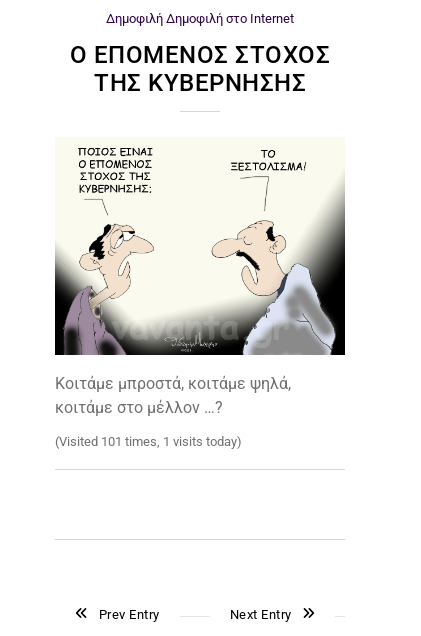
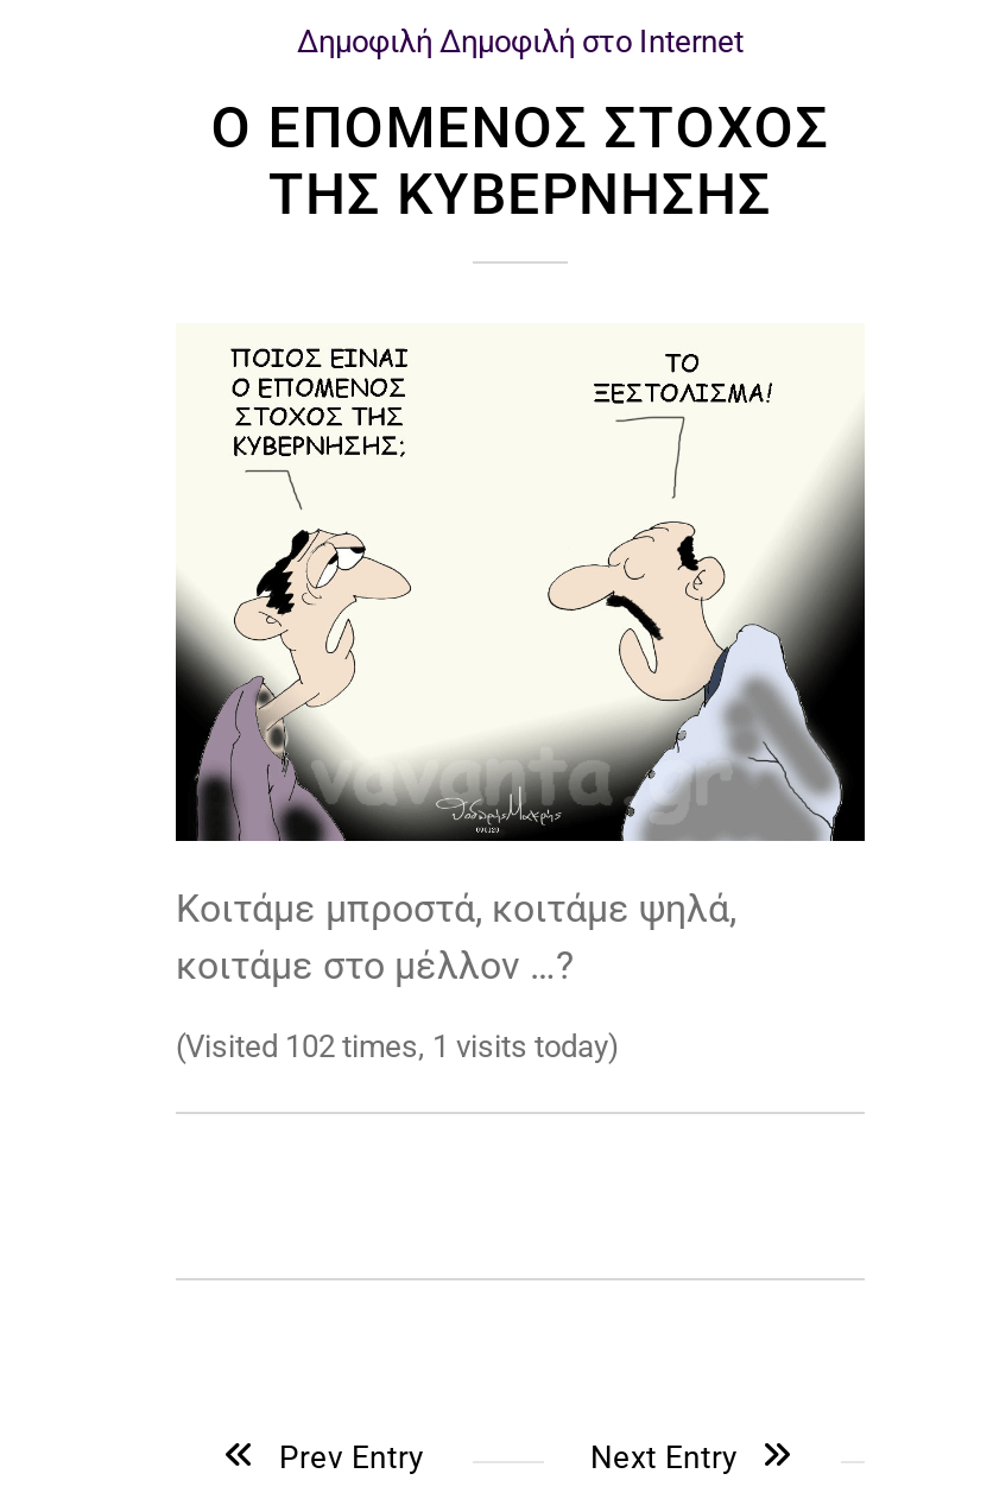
- (Visited 101 times, 1 visits today)
+ (Visited 102 times, 1 visits today)
